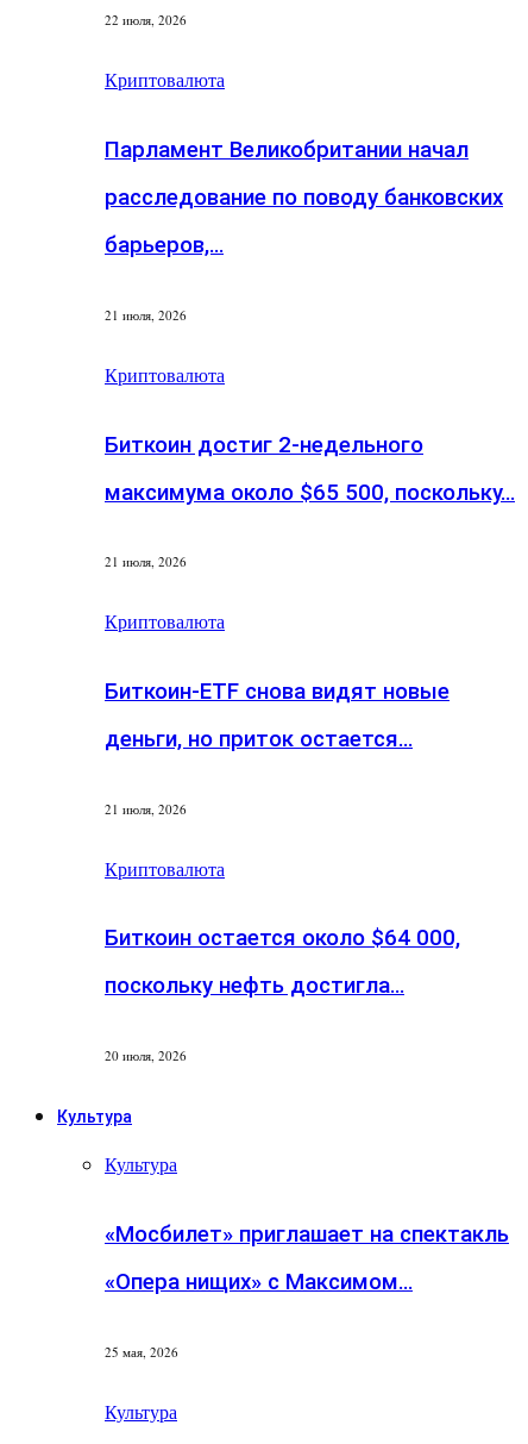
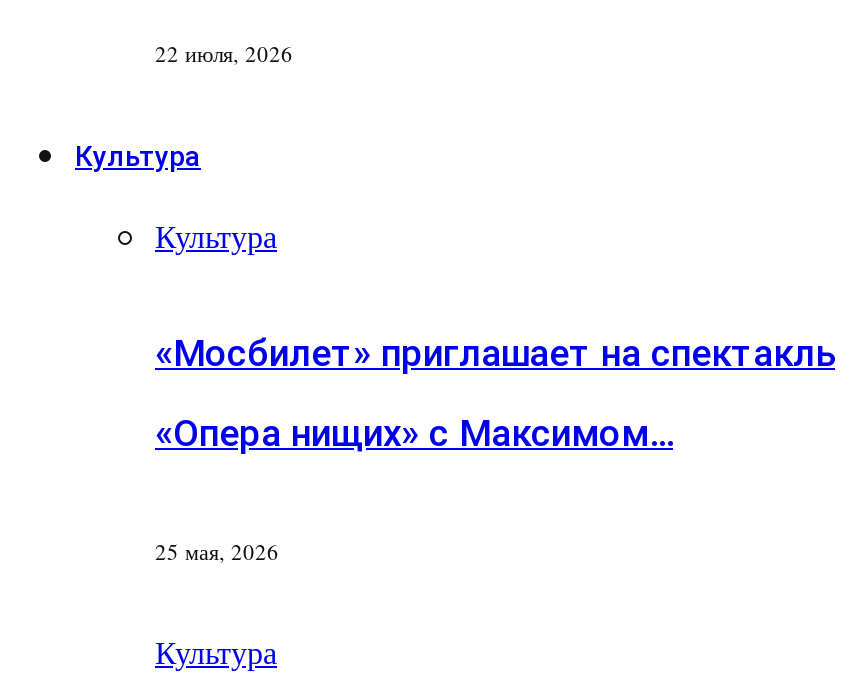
- Криптовалюта
- Парламент Великобритании начал
- расследование по поводу банковских
- барьеров,…
- 21 июля, 2026
- Криптовалюта
- Биткоин достиг 2-недельного
- максимума около $65 500, поскольку…
- 21 июля, 2026
- Криптовалюта
- Биткоин-ETF снова видят новые
- деньги, но приток остается…
- 21 июля, 2026
- Криптовалюта
- Биткоин остается около $64 000,
- поскольку нефть достигла…
- 20 июля, 2026
